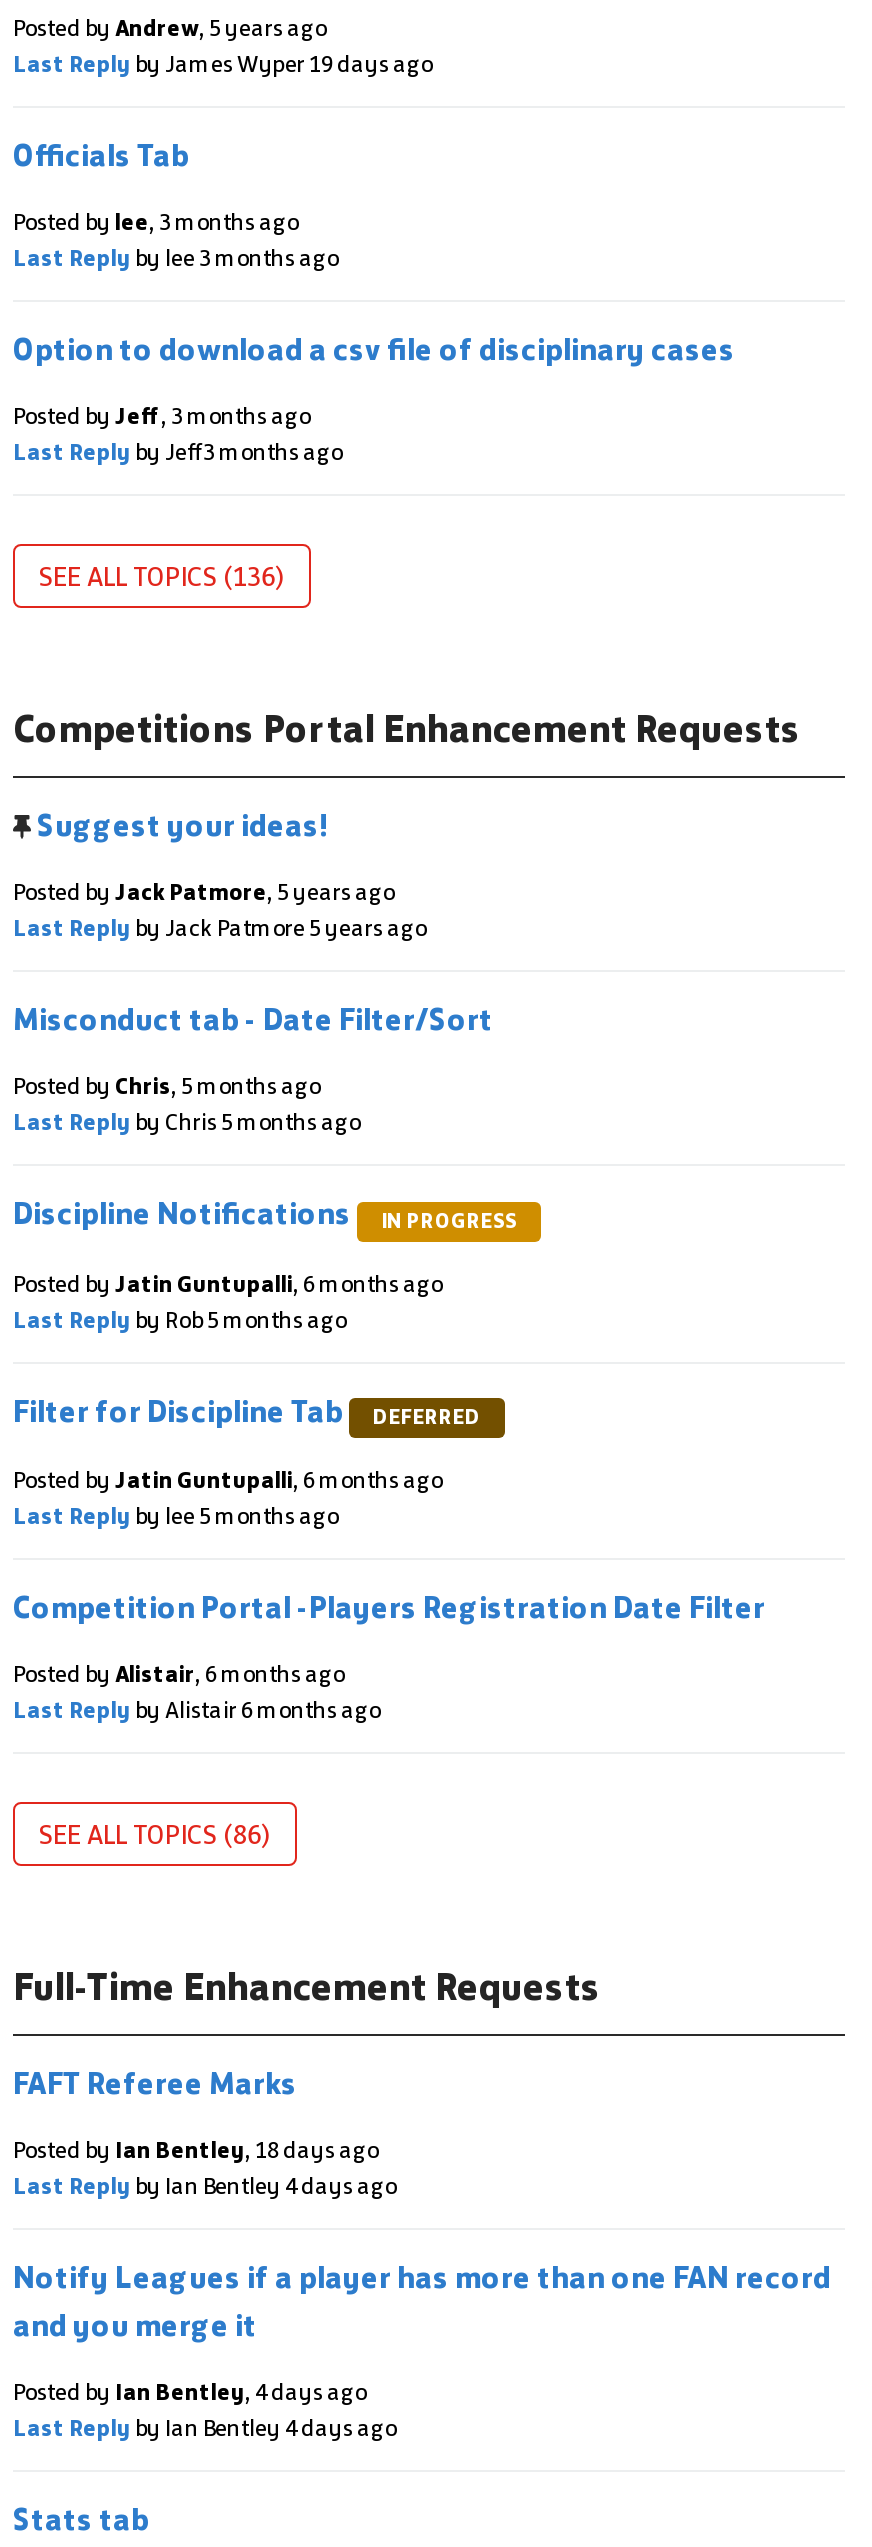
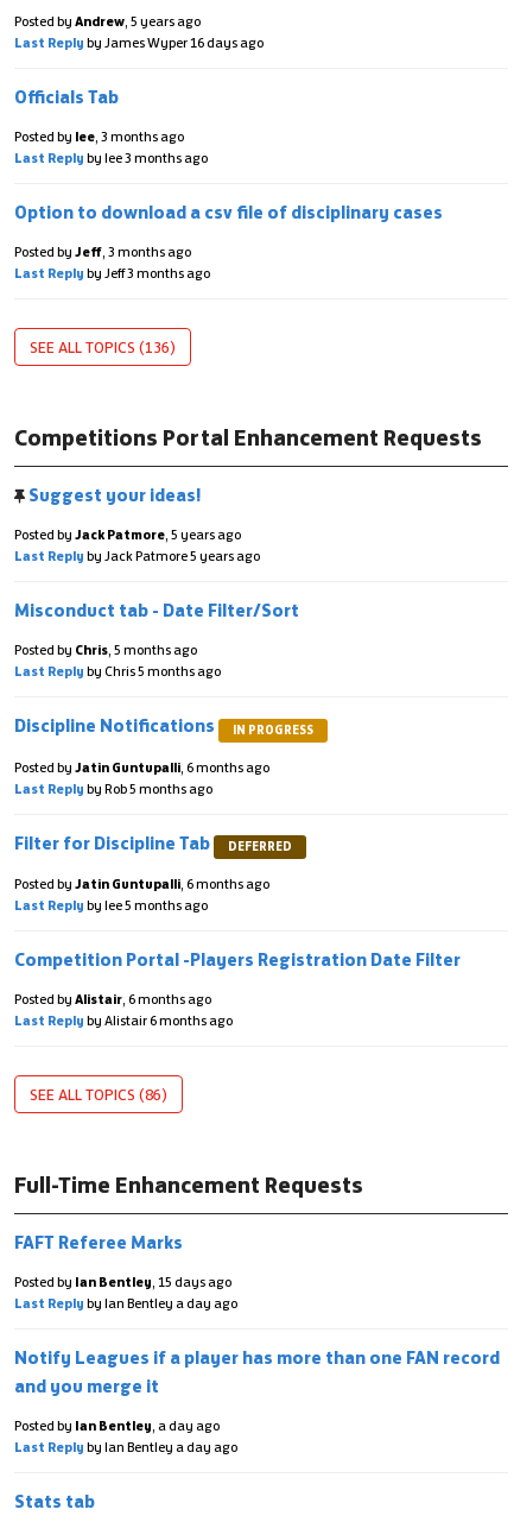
- Last Reply by James Wyper 19 days ago
+ Last Reply by James Wyper 16 days ago

- Posted by Ian Bentley, 18 days ago
+ Posted by Ian Bentley, 15 days ago

- Last Reply by Ian Bentley 4 days ago
+ Last Reply by Ian Bentley a day ago

- Posted by Ian Bentley, 4 days ago
+ Posted by Ian Bentley, a day ago

- Last Reply by Ian Bentley 4 days ago
+ Last Reply by Ian Bentley a day ago
